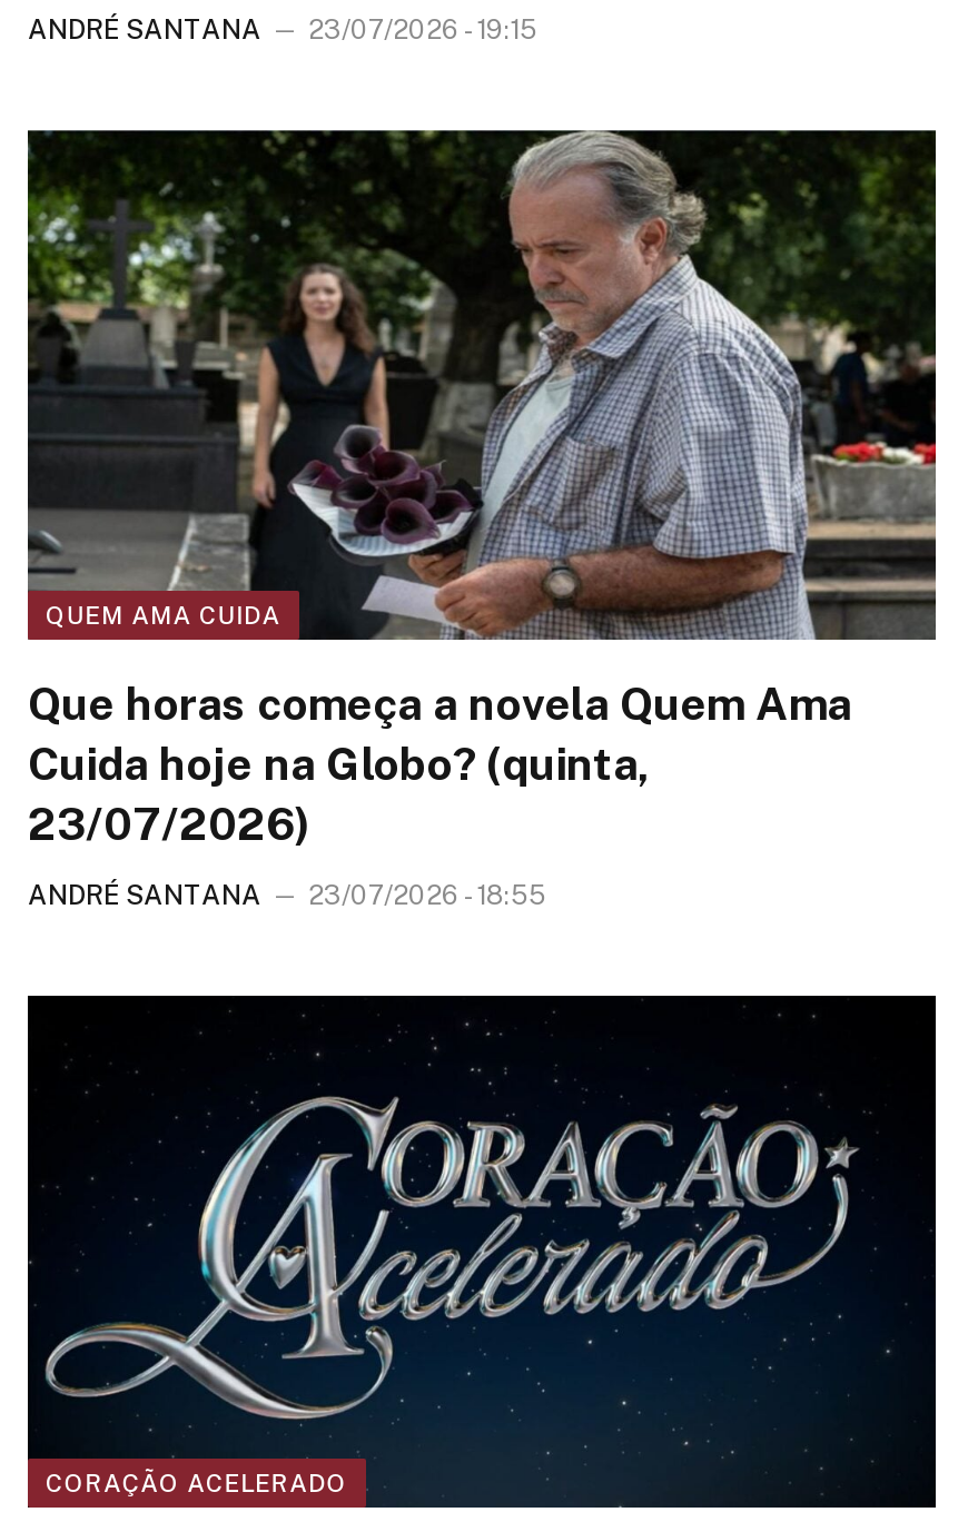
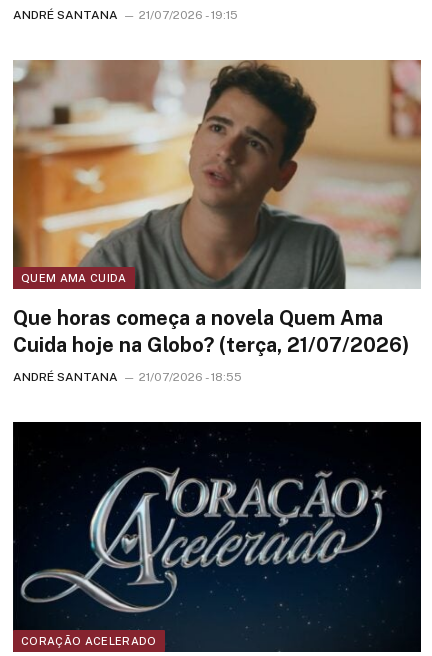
- ANDRÉ SANTANA 23/07/2026 - 19:15
+ ANDRÉ SANTANA 21/07/2026 - 19:15

- [image]
+ [image]

- Cuida hoje na Globo? (quinta,
- 23/07/2026)
+ Cuida hoje na Globo? (terça, 21/07/2026)

- ANDRÉ SANTANA 23/07/2026 - 18:55
+ ANDRÉ SANTANA 21/07/2026 - 18:55
